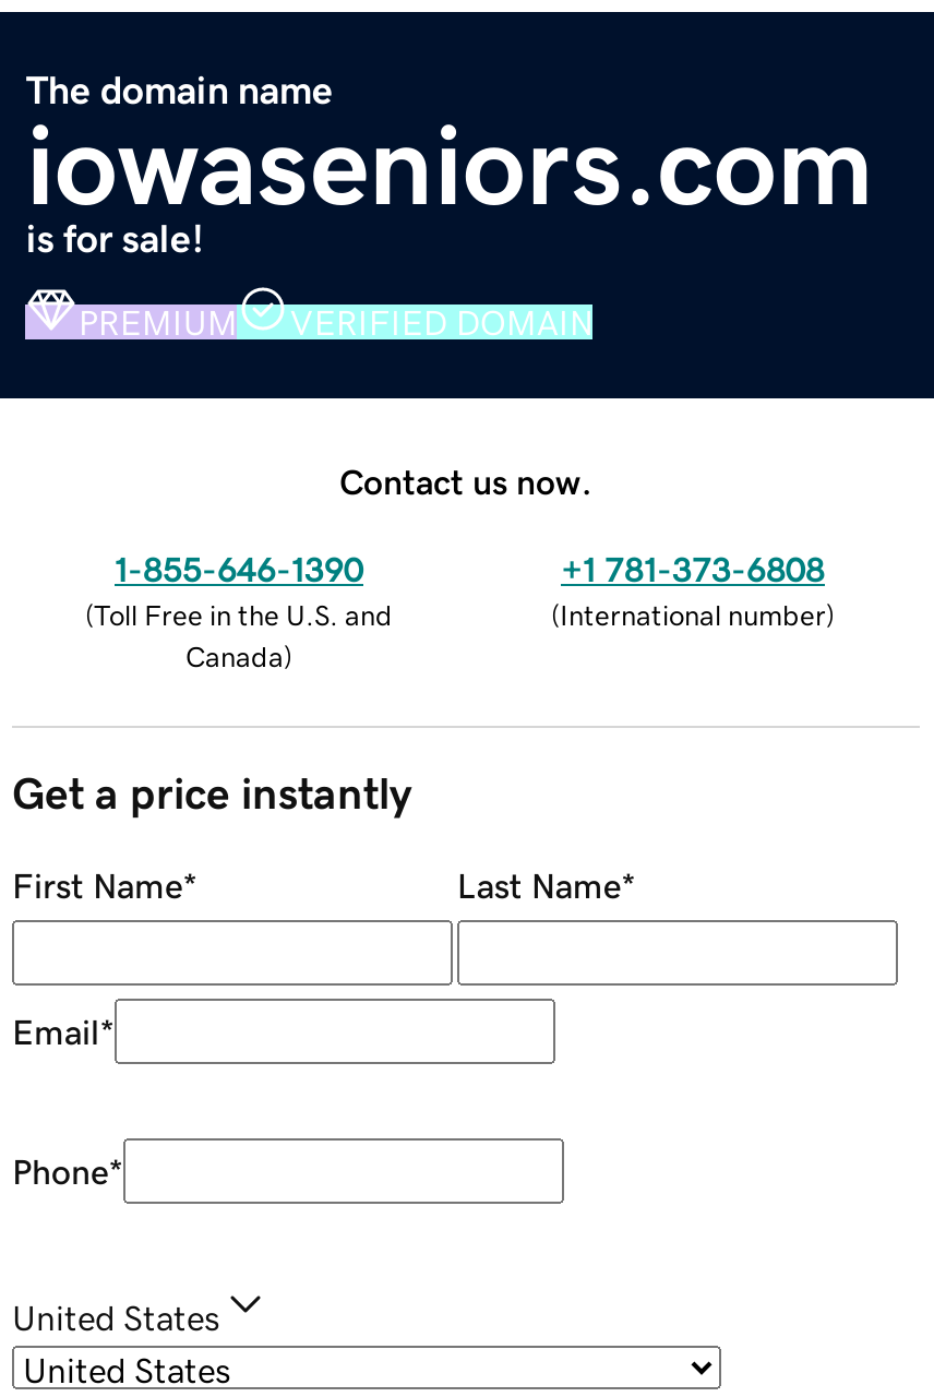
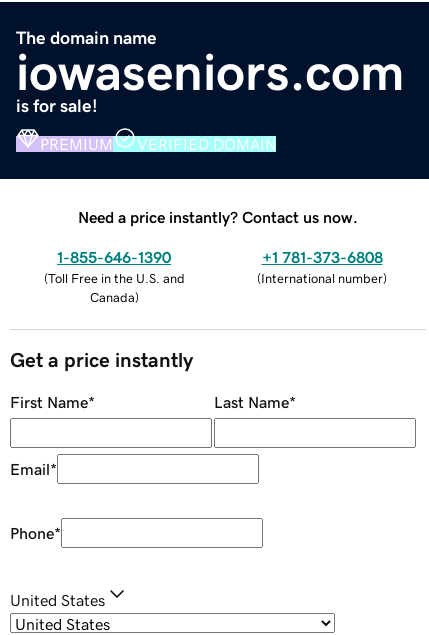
- Contact us now.
+ Need a price instantly? Contact us now.
